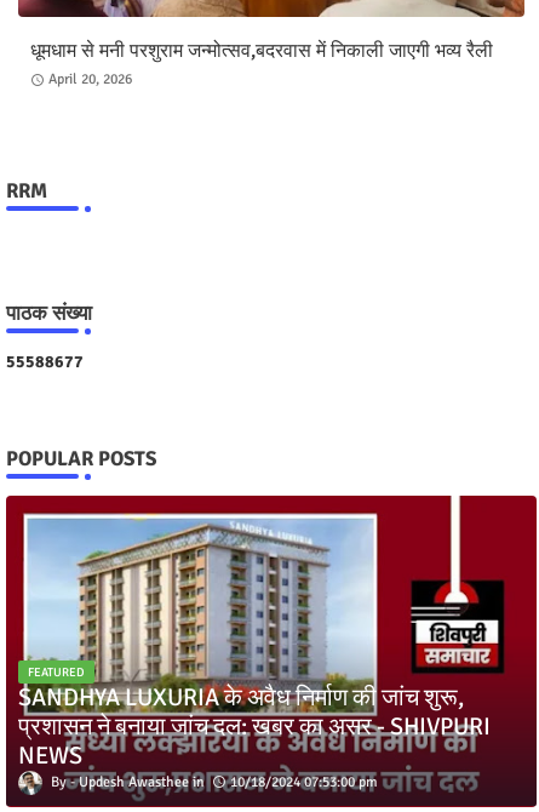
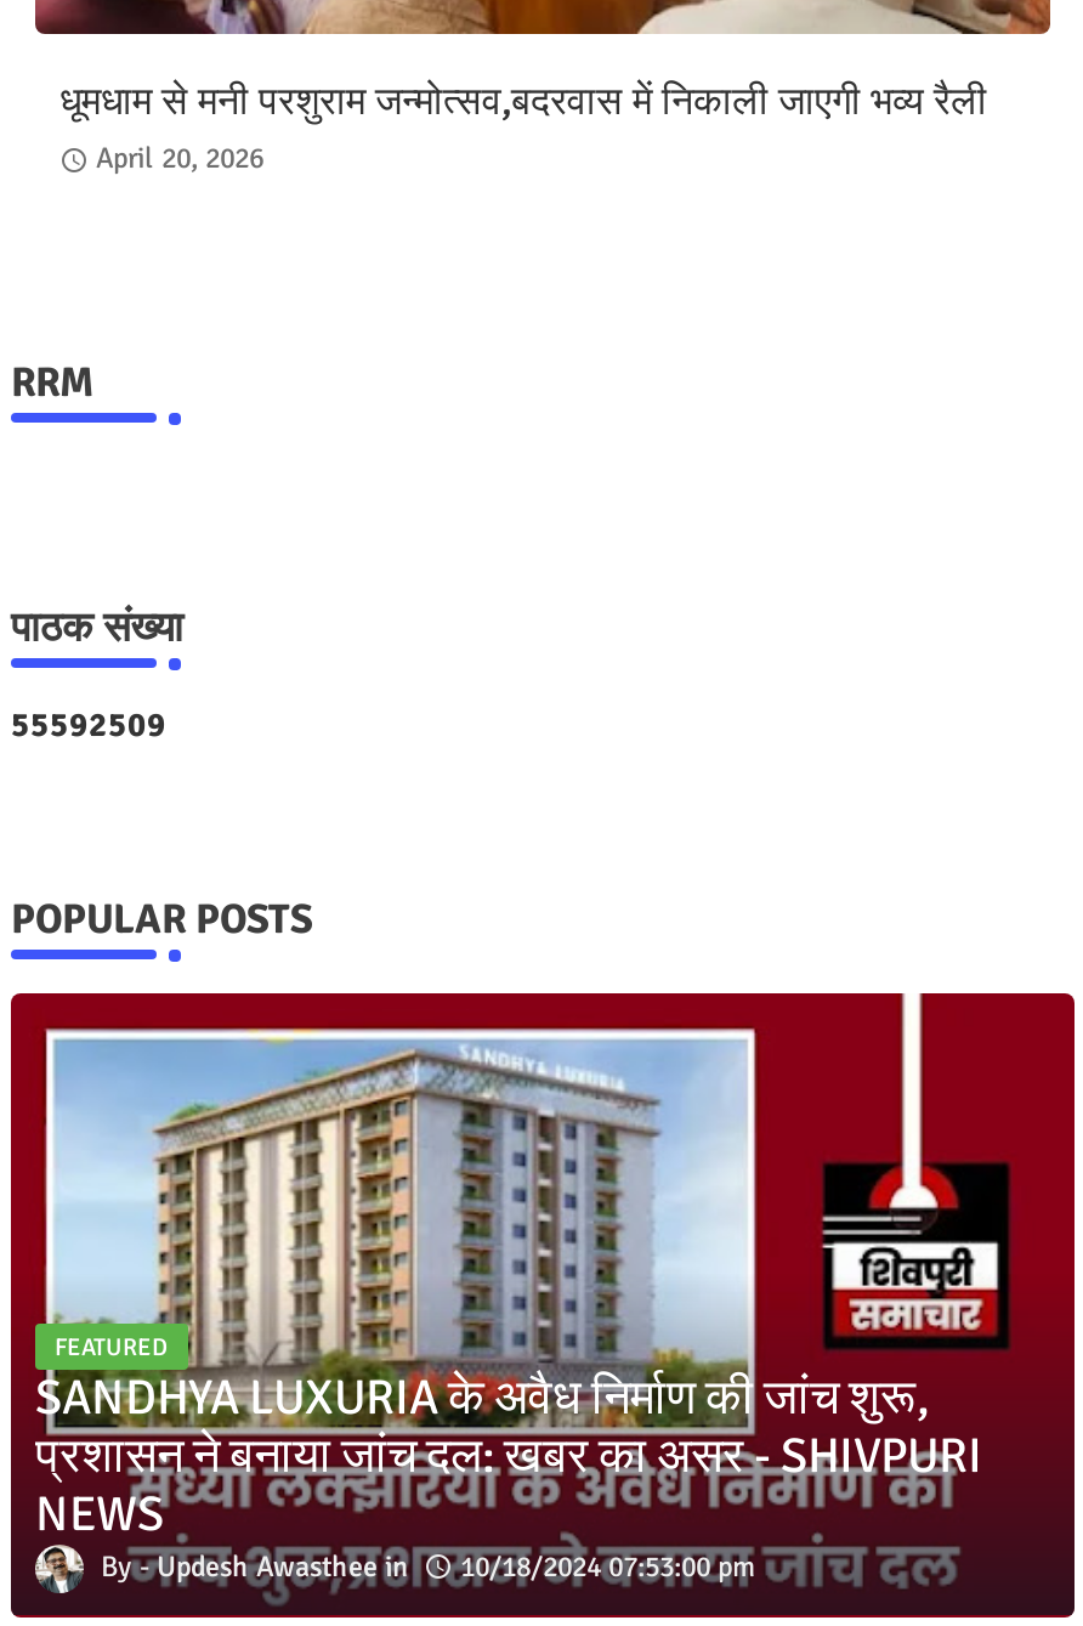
- 55588677
+ 55592509
